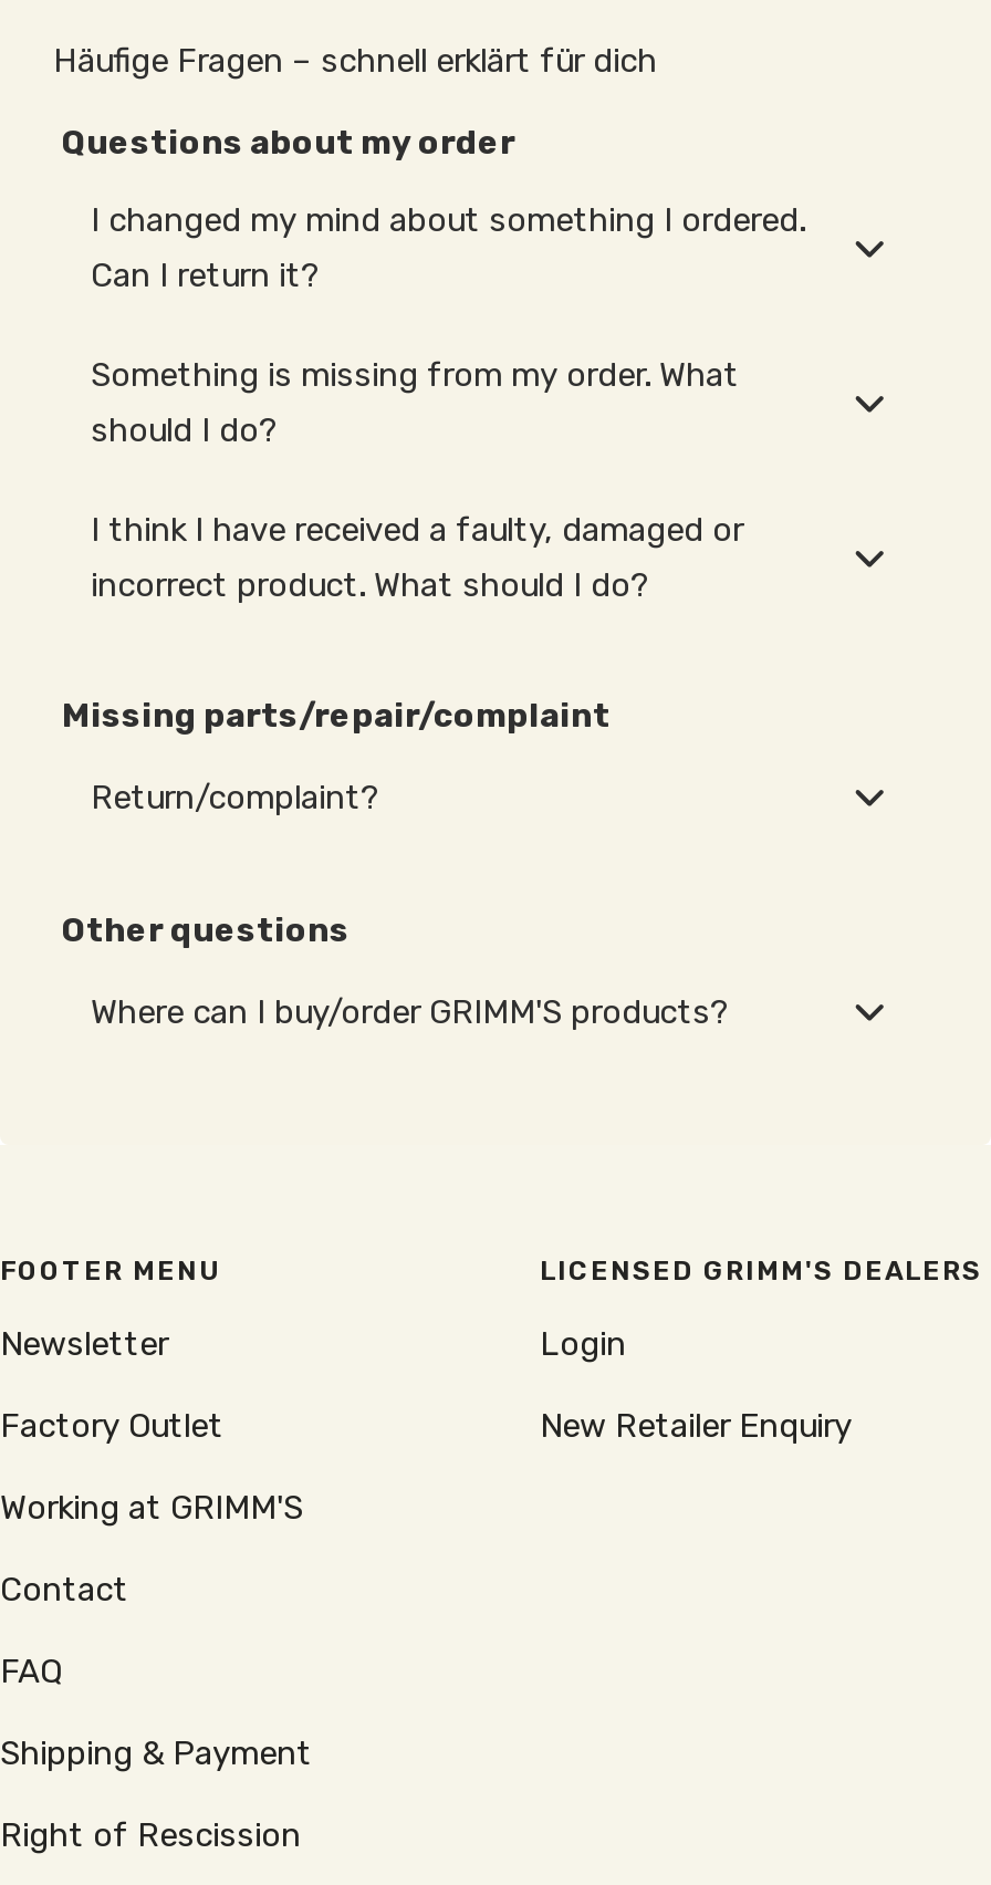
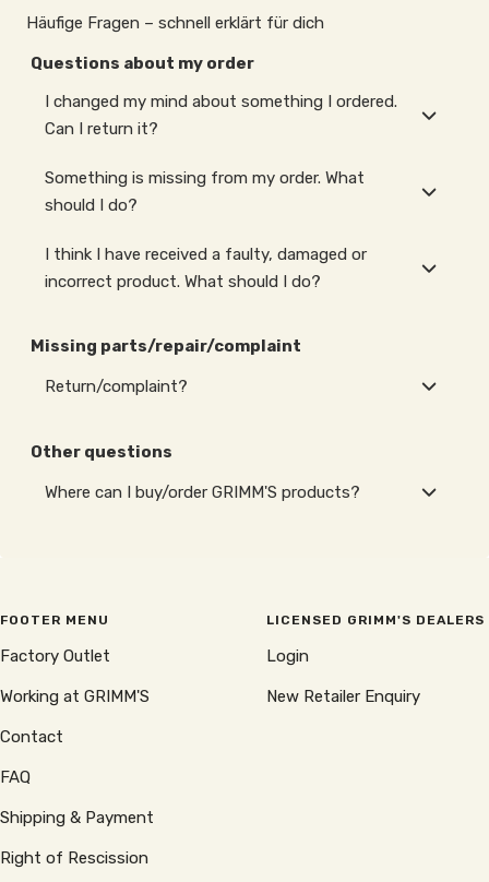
- Newsletter
